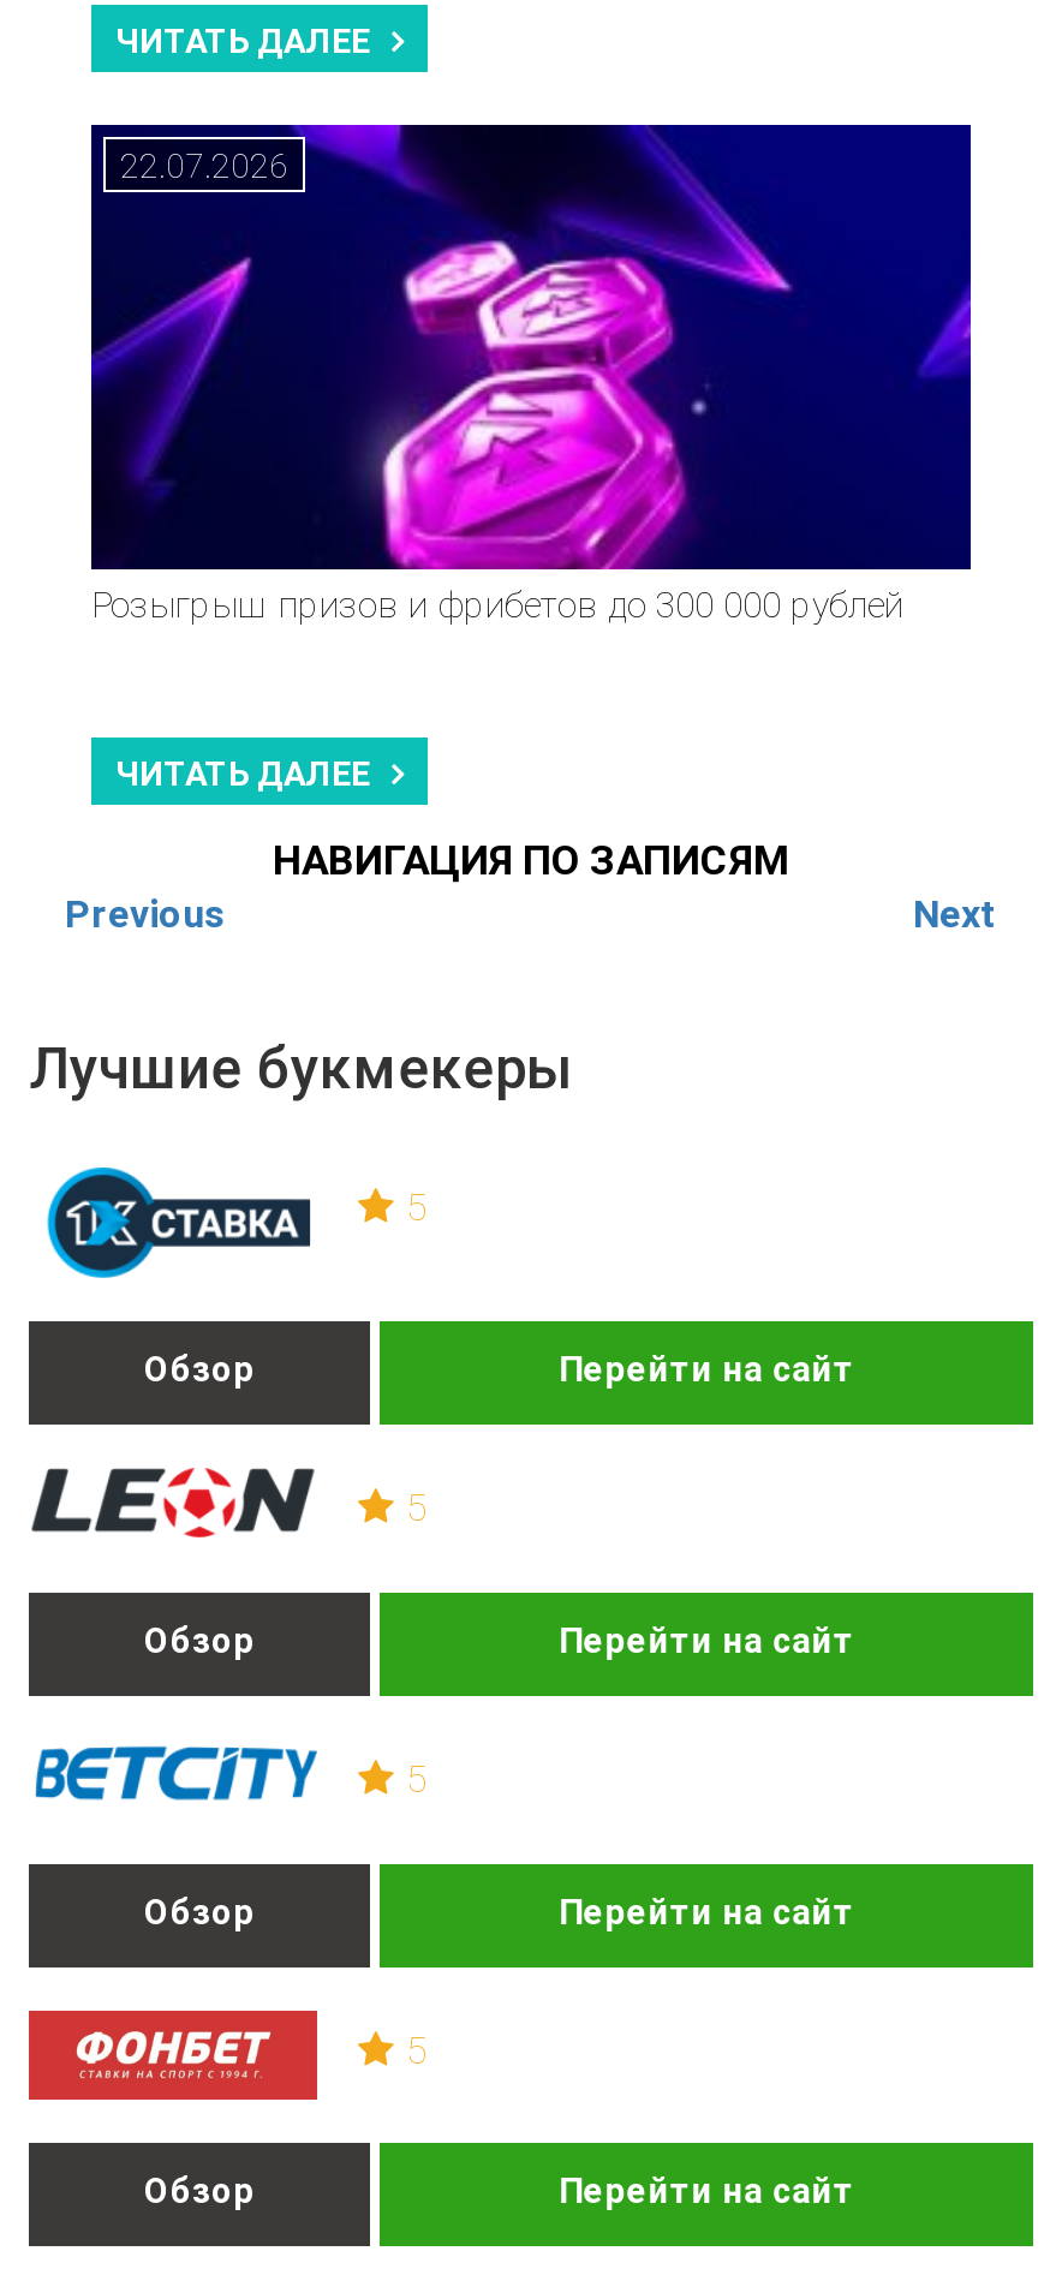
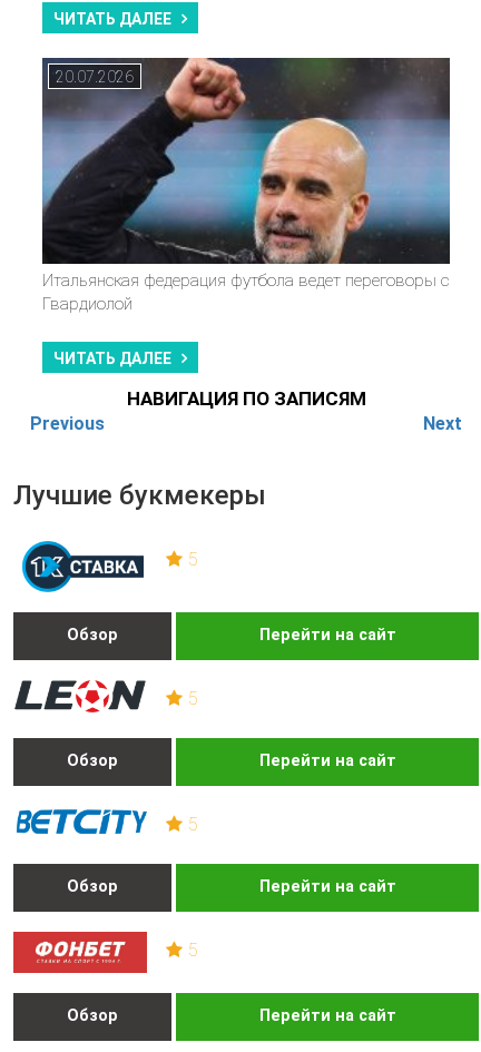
- [image]
- 22.07.2026
+ [image]
+ 20.07.2026

- Розыгрыш призов и фрибетов до 300 000 рублей
+ Итальянская федерация футбола ведет переговоры с
+ Гвардиолой
